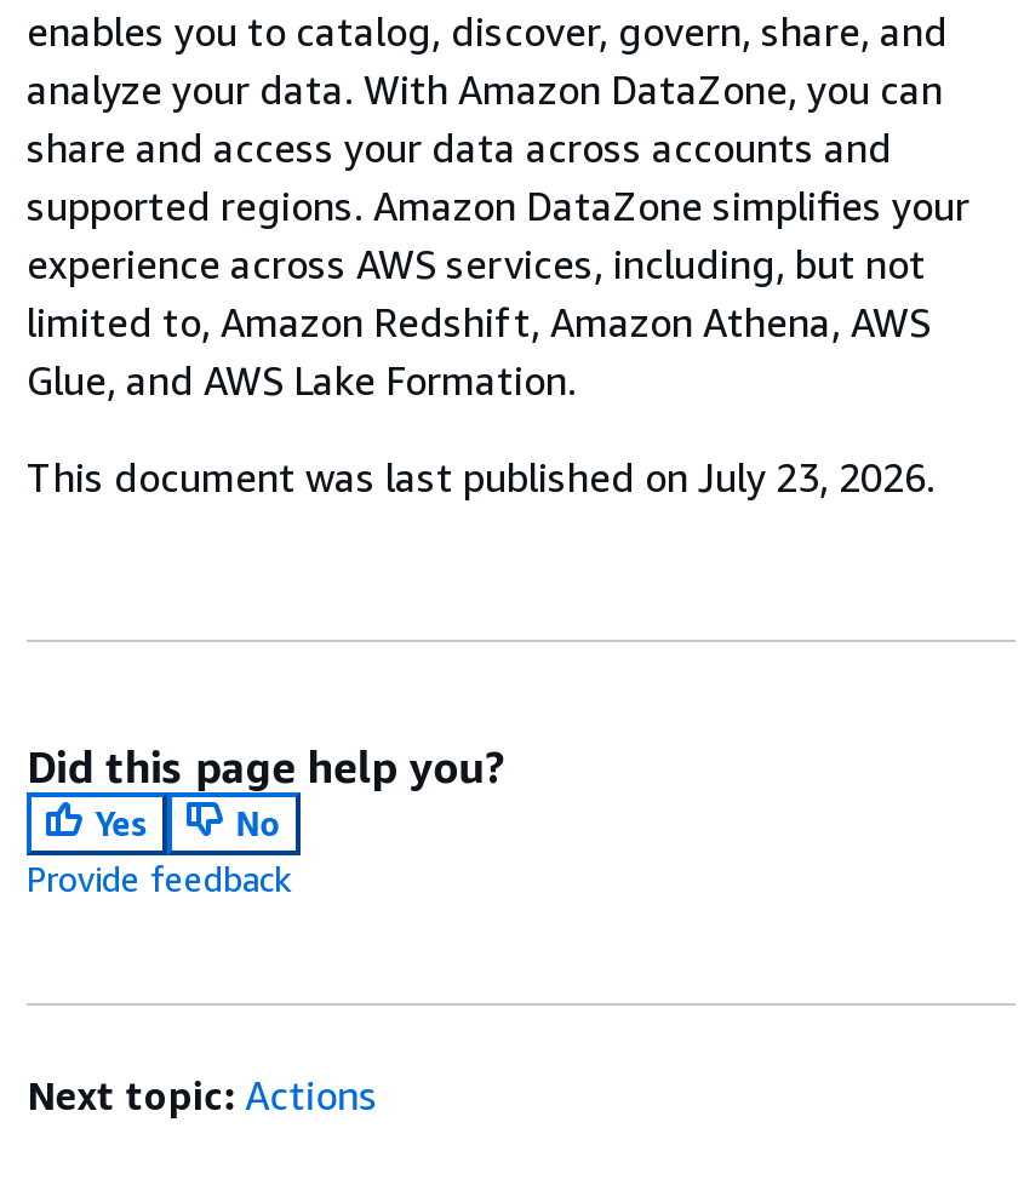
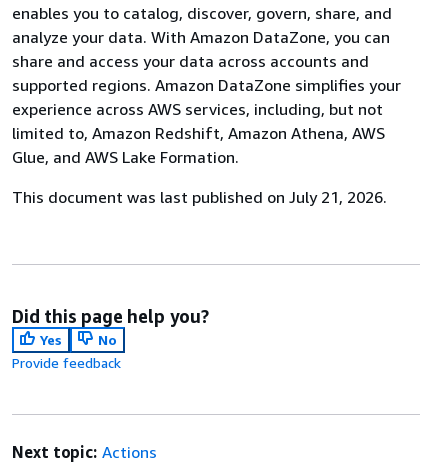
- This document was last published on July 23, 2026.
+ This document was last published on July 21, 2026.
